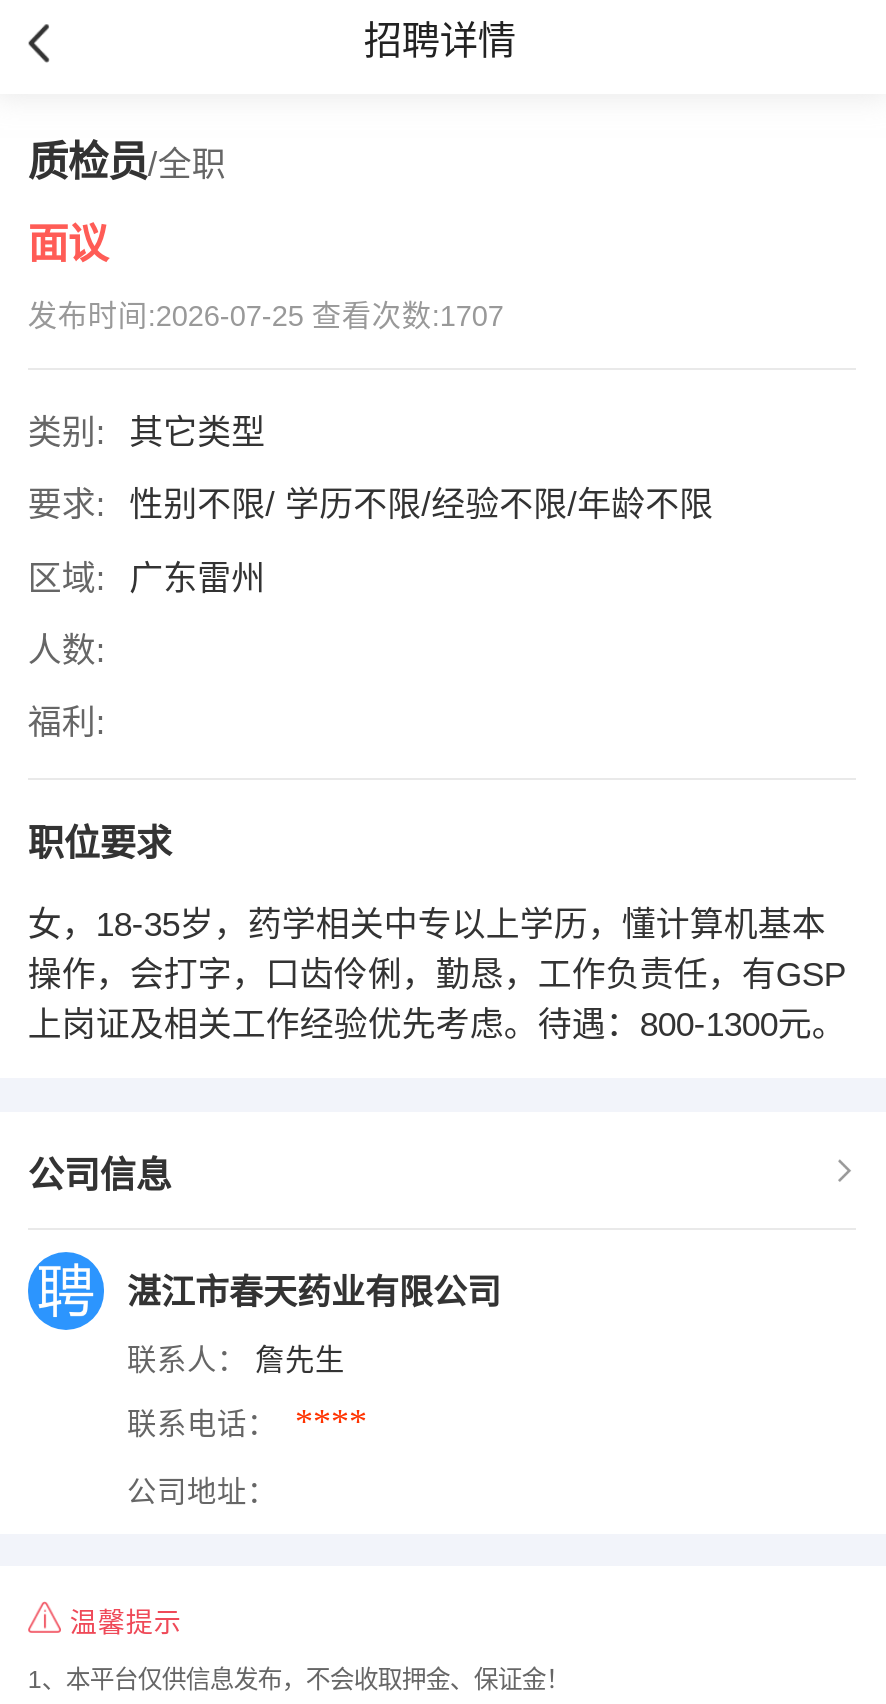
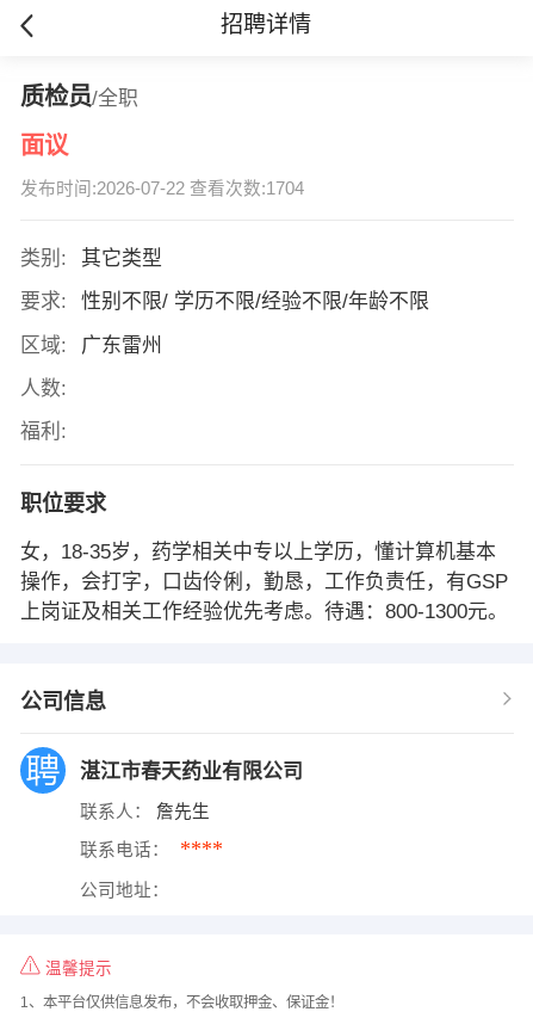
- 发布时间:2026-07-25 查看次数:1707
+ 发布时间:2026-07-22 查看次数:1704
